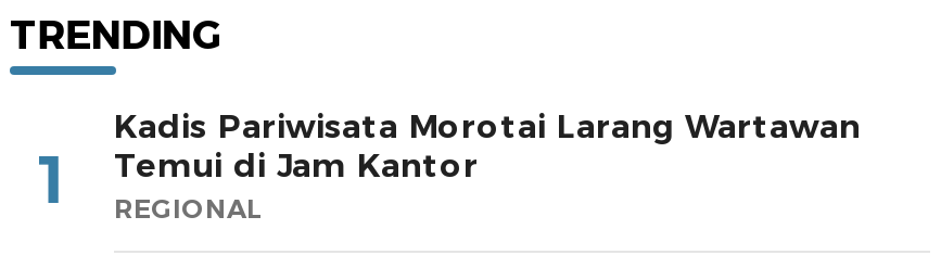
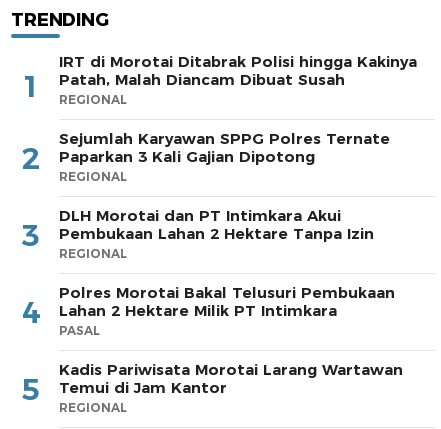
+ IRT di Morotai Ditabrak Polisi hingga Kakinya
+ Patah, Malah Diancam Dibuat Susah
+ REGIONAL
+ 2

+ Sejumlah Karyawan SPPG Polres Ternate
+ Paparkan 3 Kali Gajian Dipotong
+ REGIONAL
+ 3

+ DLH Morotai dan PT Intimkara Akui
+ Pembukaan Lahan 2 Hektare Tanpa Izin
+ REGIONAL
+ 4

+ Polres Morotai Bakal Telusuri Pembukaan
+ Lahan 2 Hektare Milik PT Intimkara
+ PASAL
+ 5
